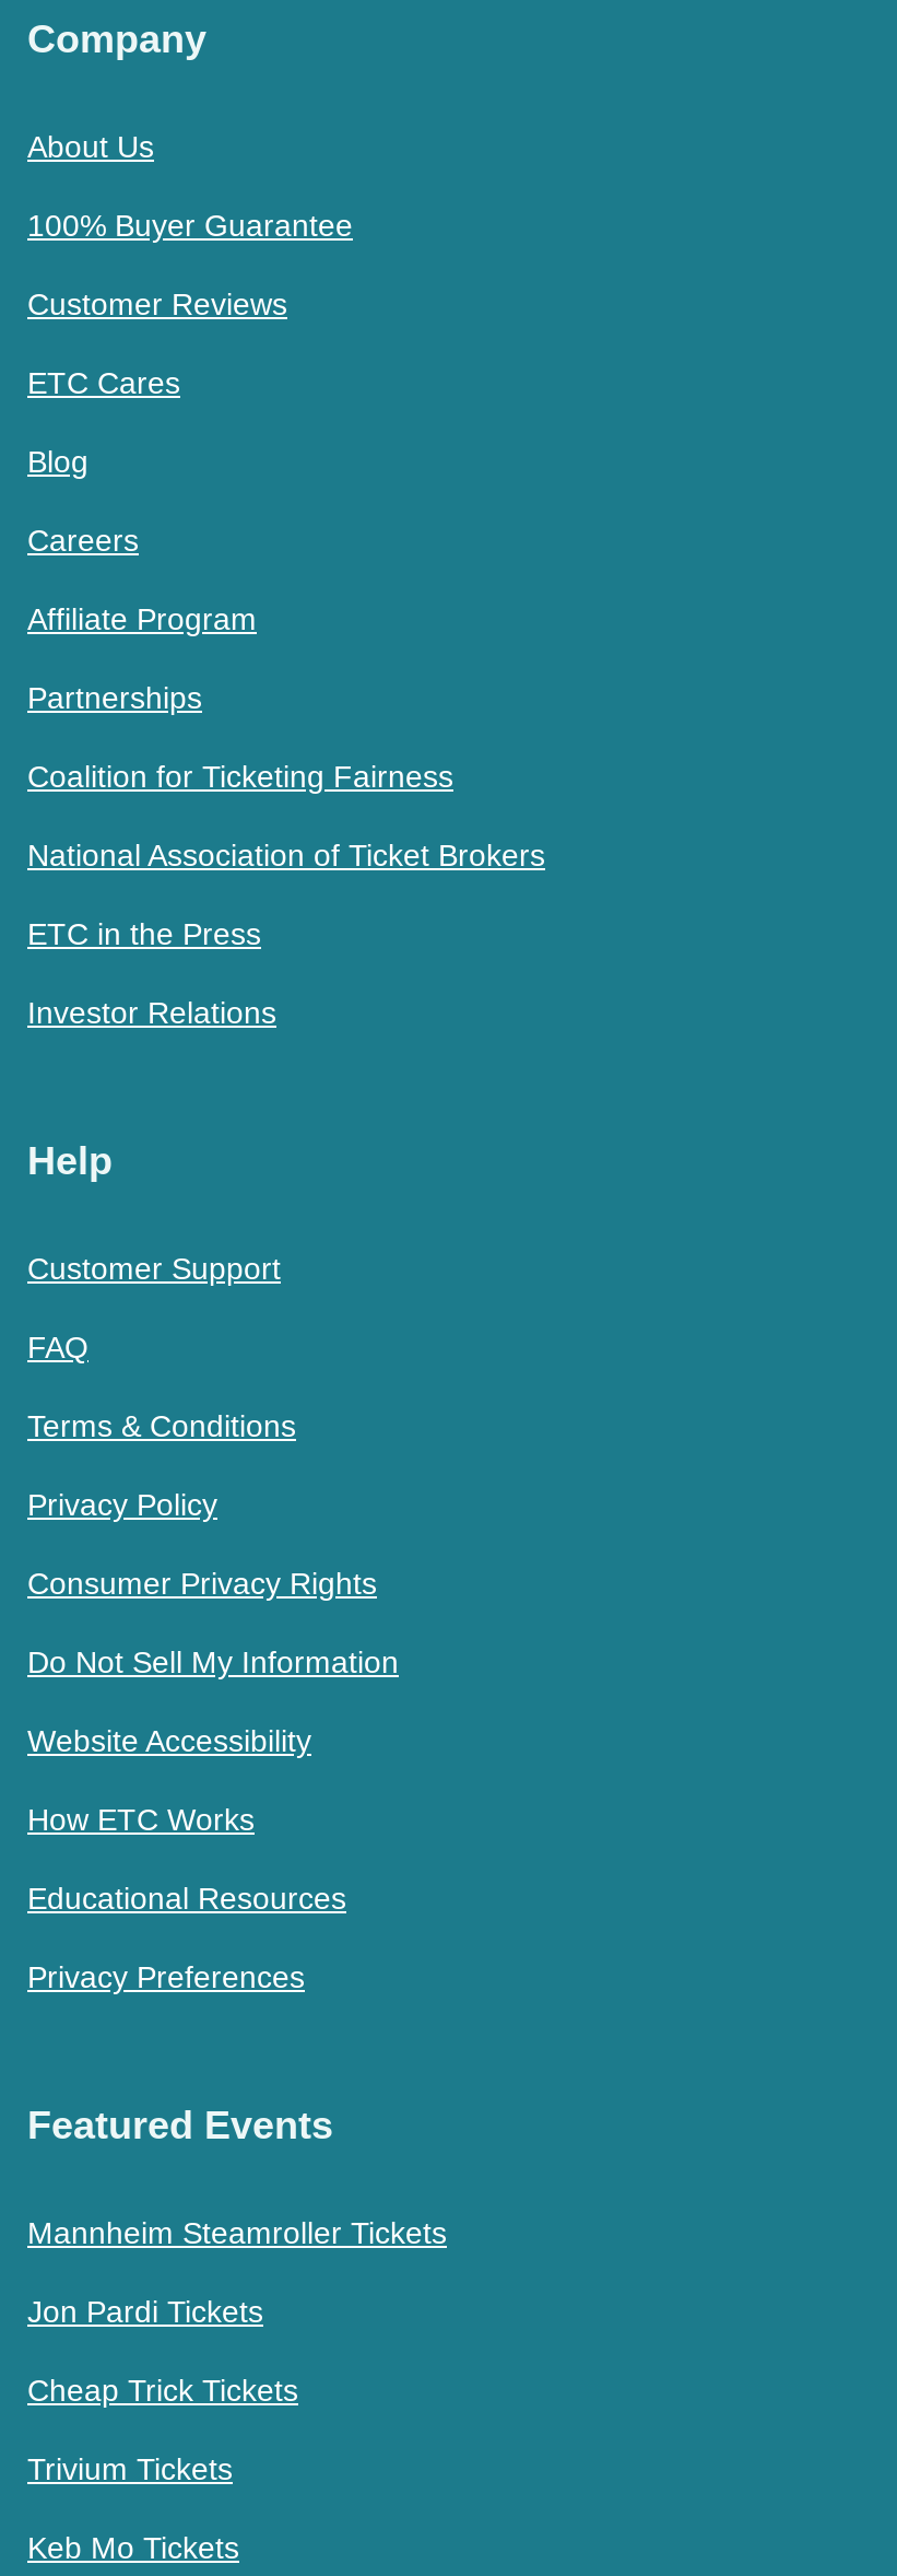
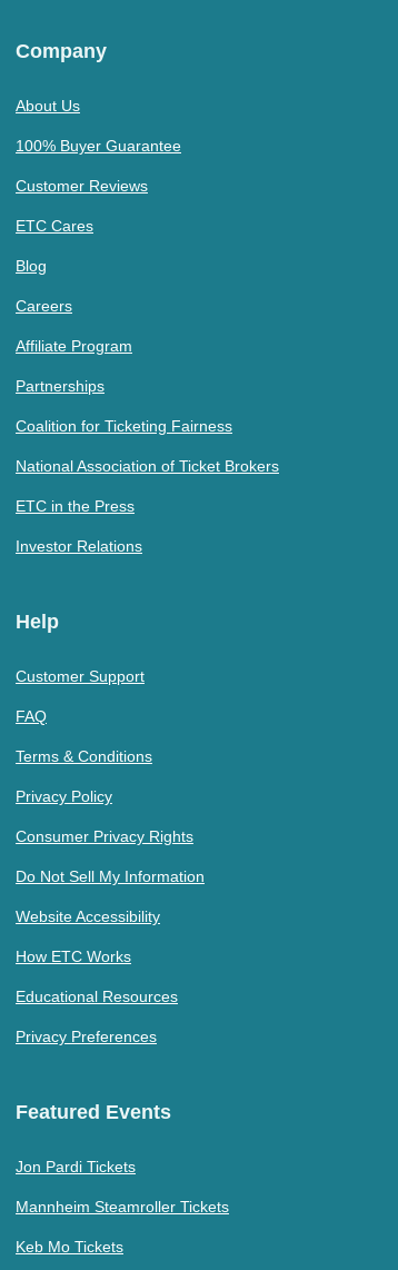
moved down: Mannheim Steamroller Tickets

- Cheap Trick Tickets
- Trivium Tickets
